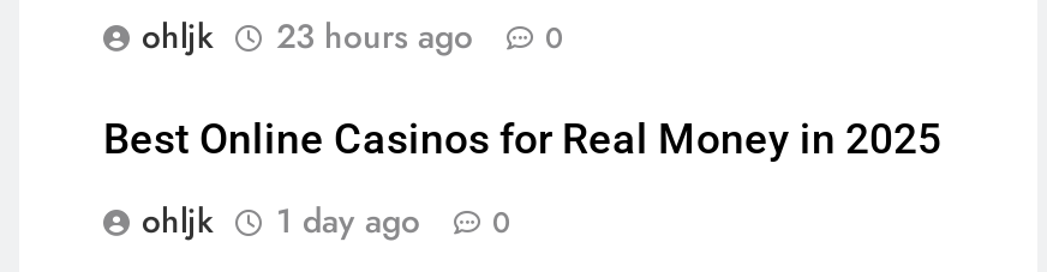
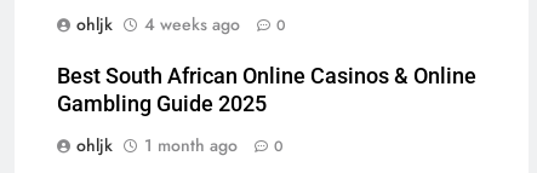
- ohljk 23 hours ago 0
+ ohljk 4 weeks ago 0

- Best Online Casinos for Real Money in 2025
+ Best South African Online Casinos & Online
+ Gambling Guide 2025

- ohljk 1 day ago 0
+ ohljk 1 month ago 0
